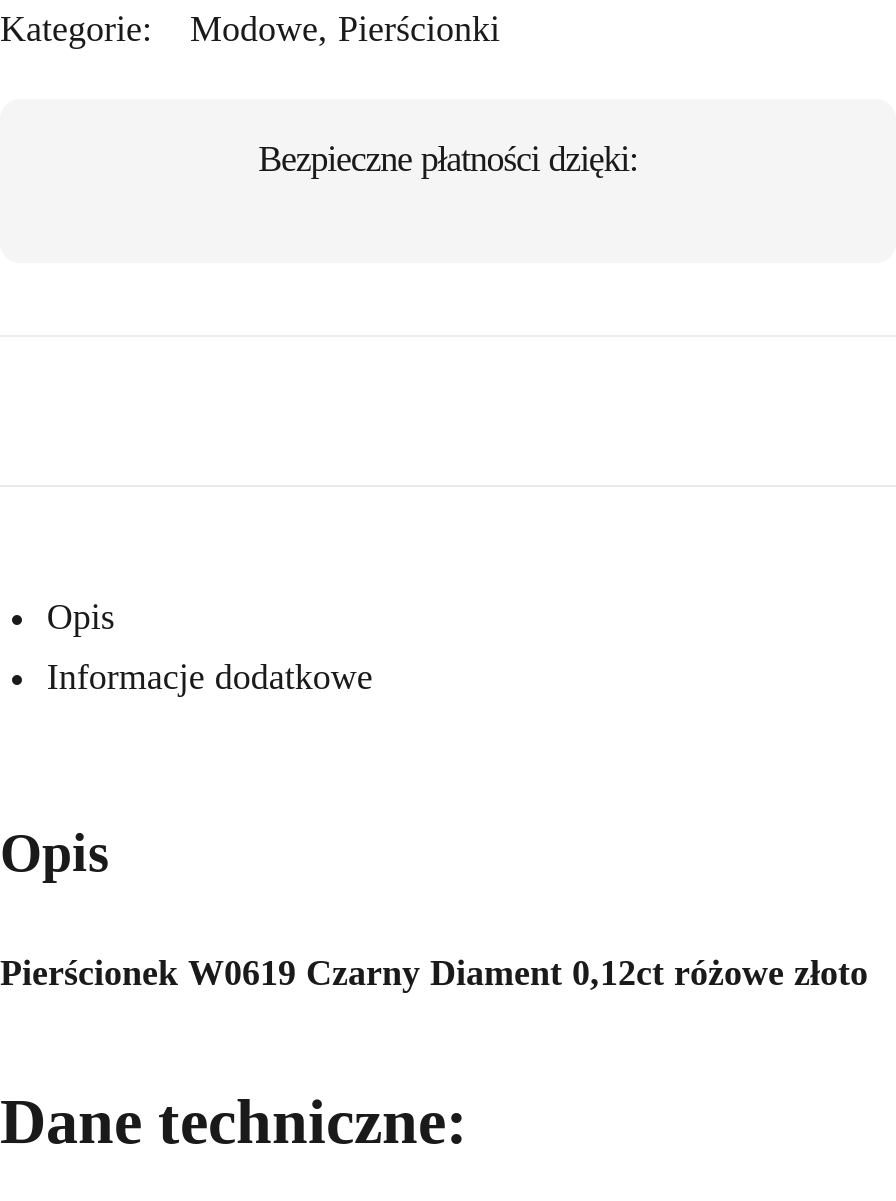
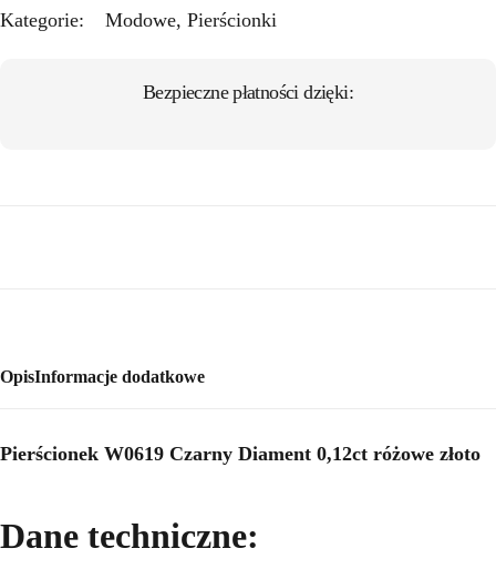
- Opis
- Informacje dodatkowe
- Opis
+ OpisInformacje dodatkowe
